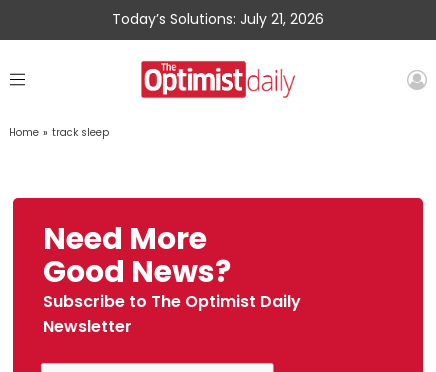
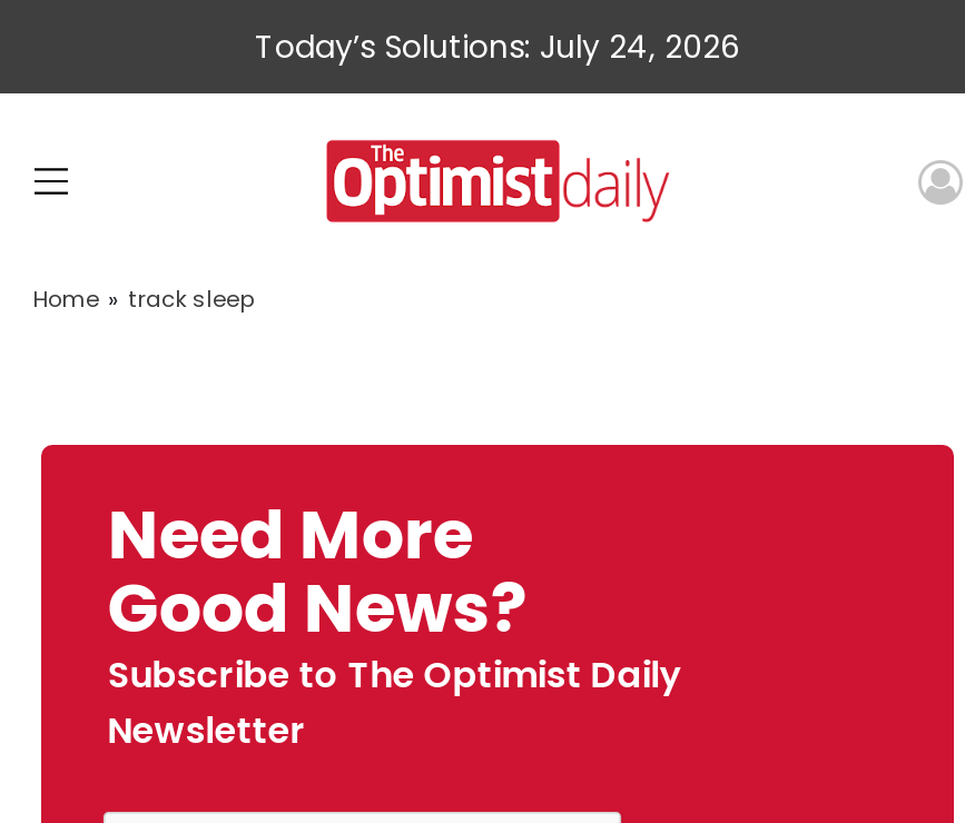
- Today’s Solutions: July 21, 2026
+ Today’s Solutions: July 24, 2026
